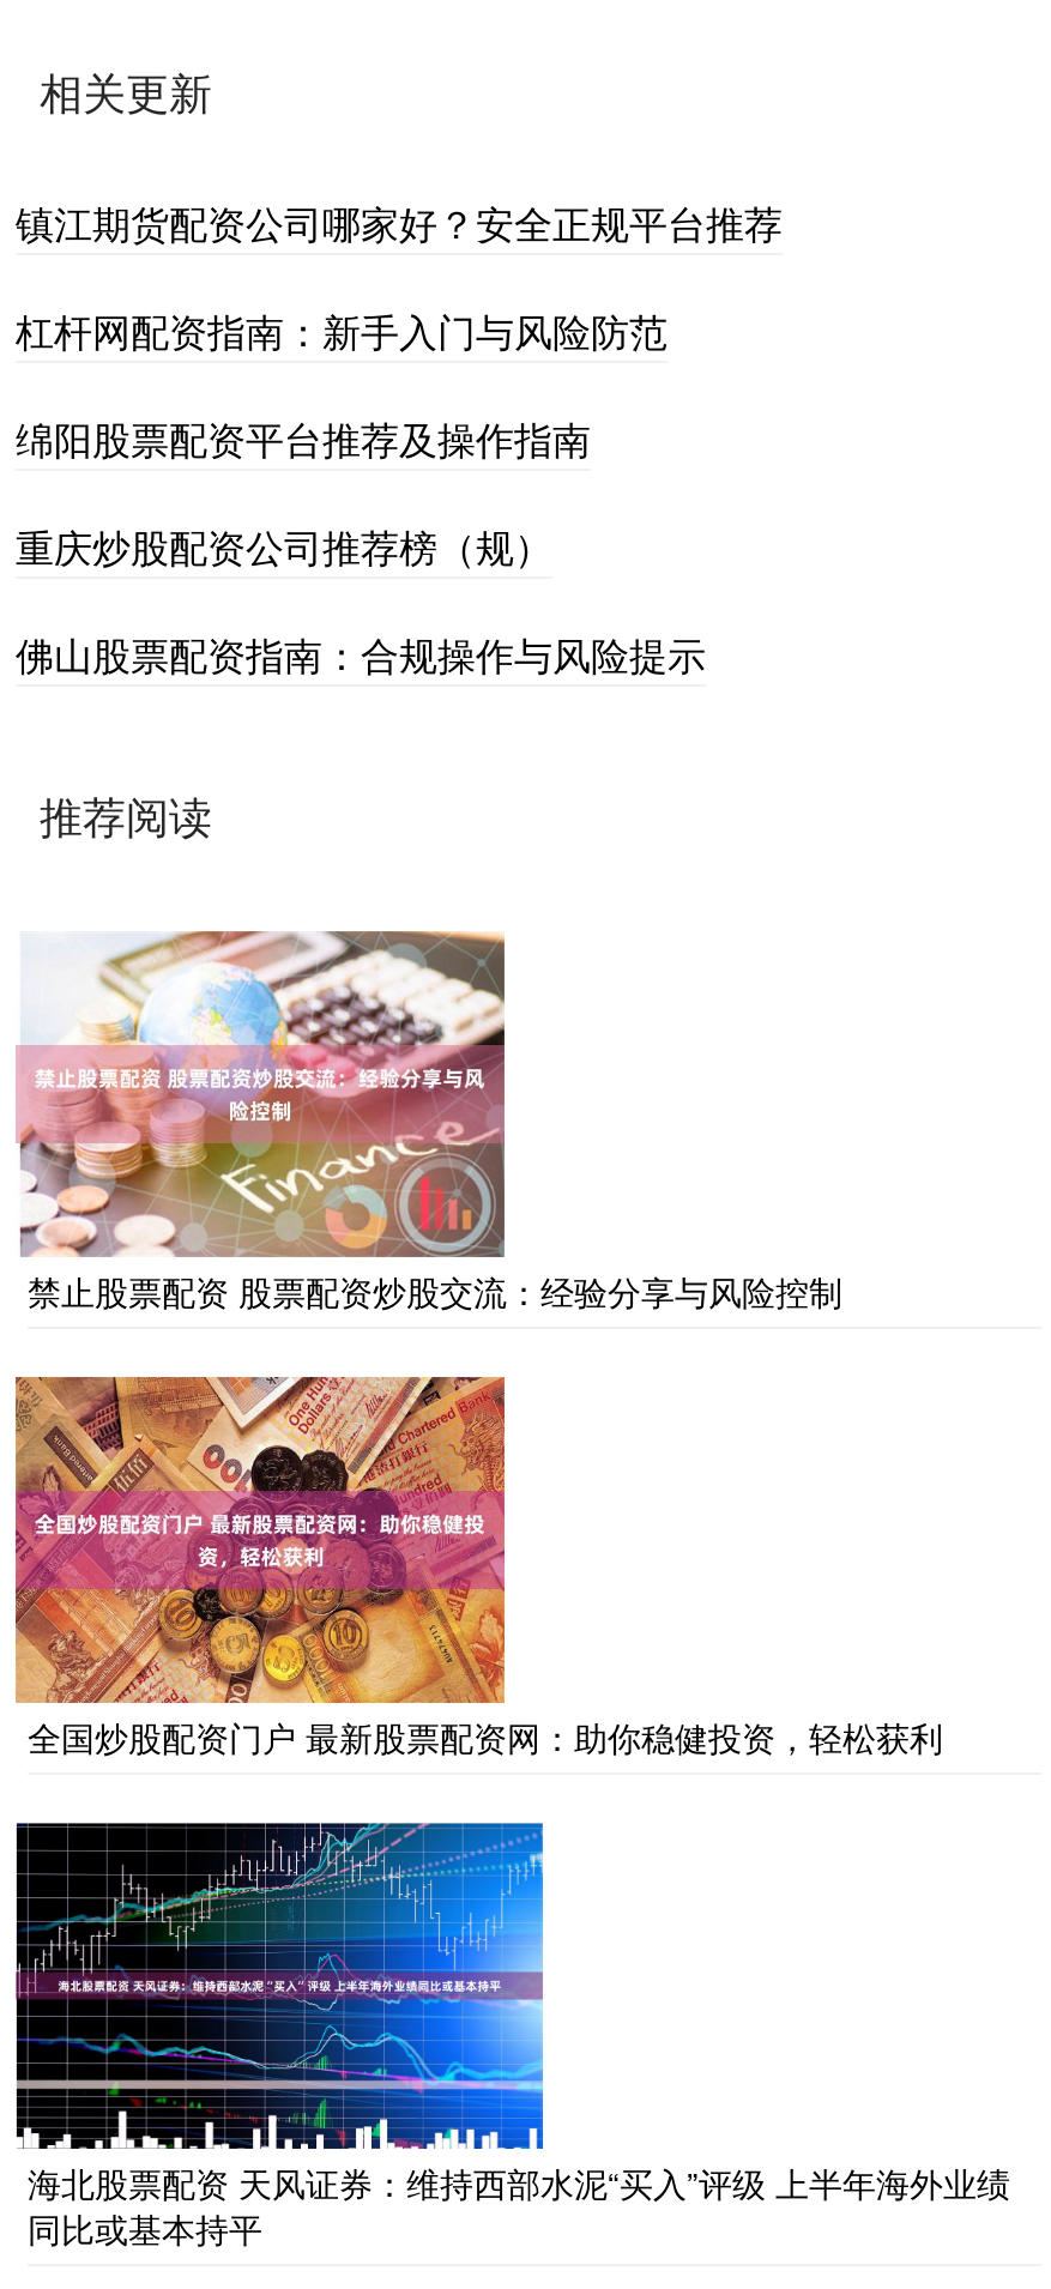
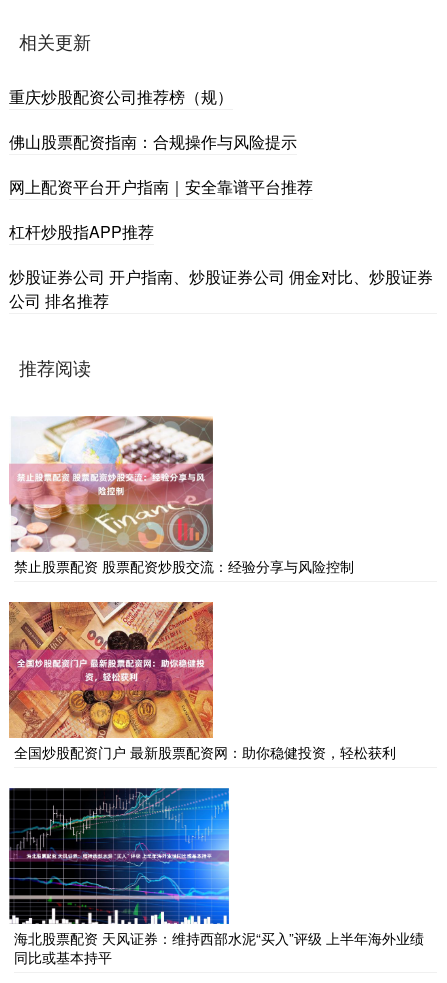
- 镇江期货配资公司哪家好？安全正规平台推荐
- 杠杆网配资指南：新手入门与风险防范
- 绵阳股票配资平台推荐及操作指南

moved up: 重庆炒股配资公司推荐榜（规） | 佛山股票配资指南：合规操作与风险提示

+ 网上配资平台开户指南｜安全靠谱平台推荐
+ 杠杆炒股指APP推荐
+ 炒股证券公司 开户指南、炒股证券公司 佣金对比、炒股证券
+ 公司 排名推荐
